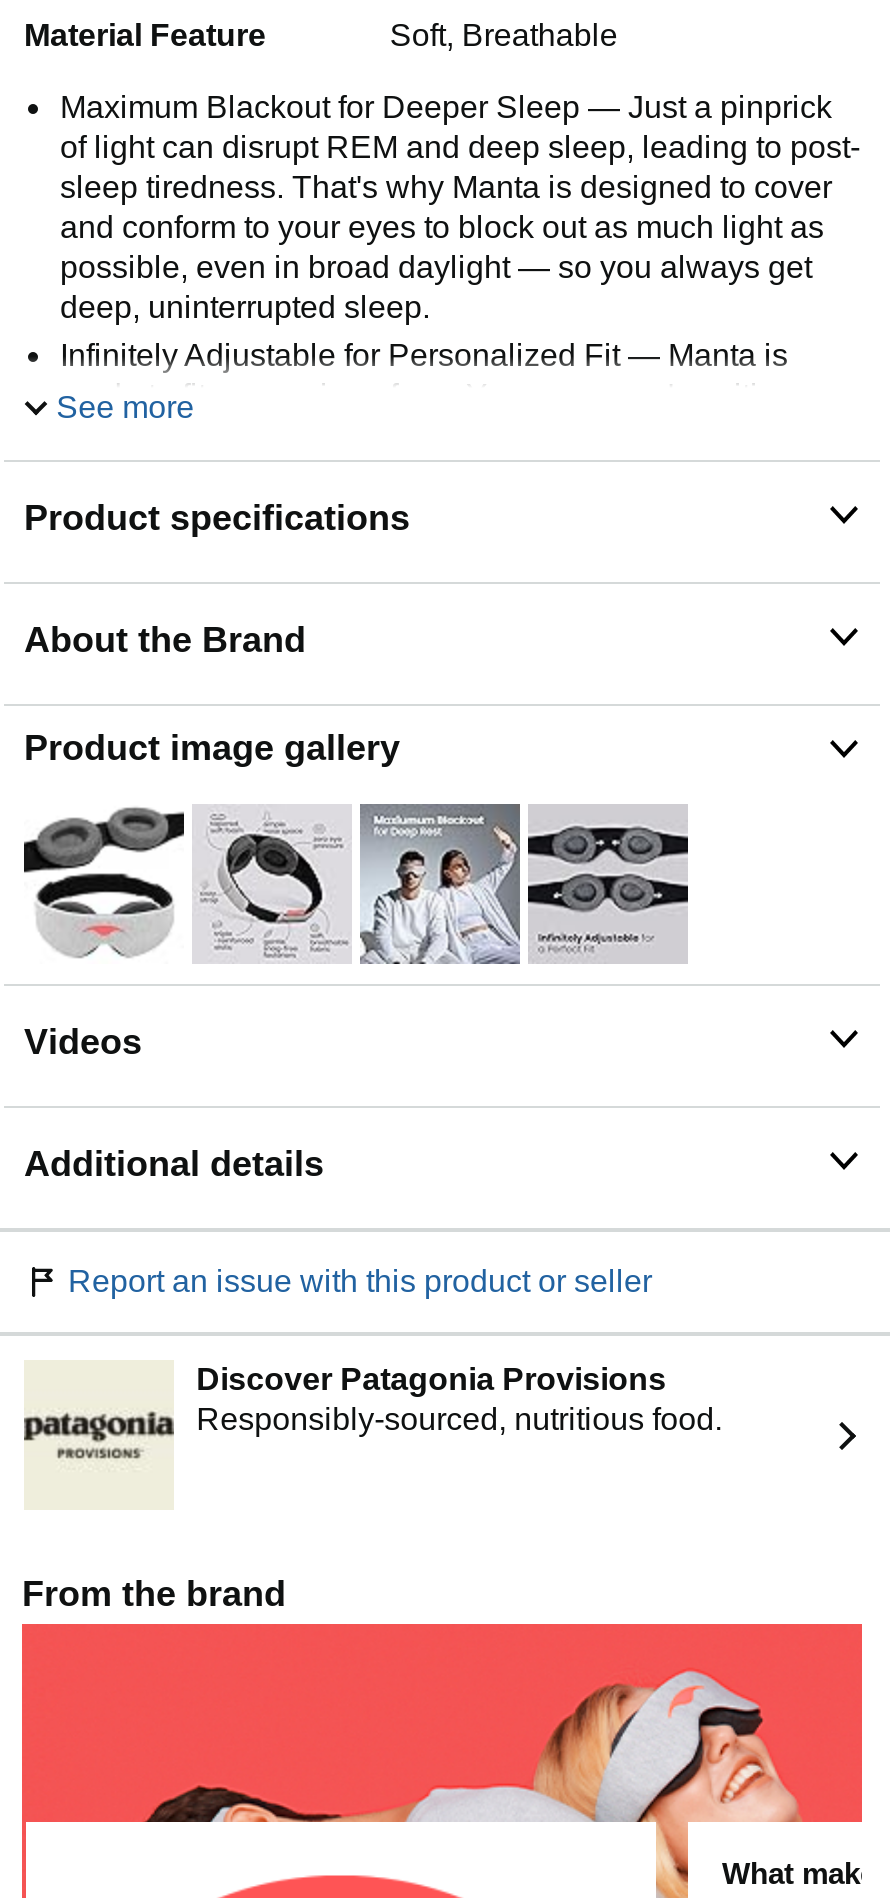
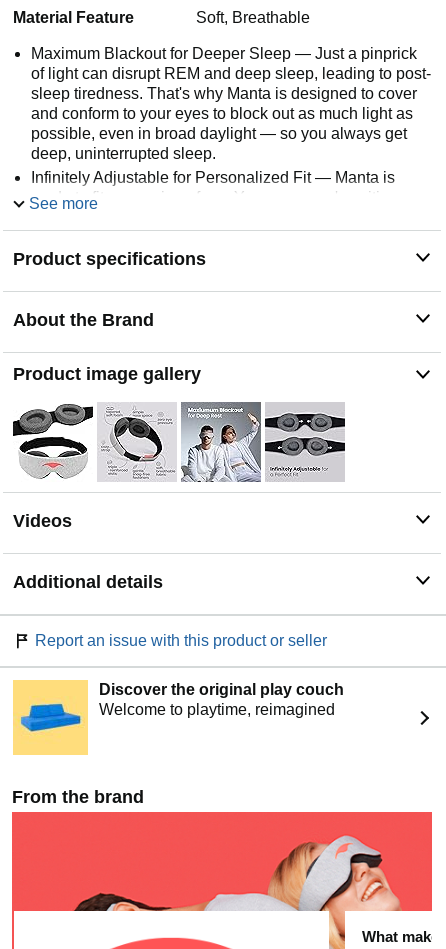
- [image]
- Discover Patagonia Provisions
- Responsibly-sourced, nutritious food.
+ [image]
+ Discover the original play couch
+ Welcome to playtime, reimagined
